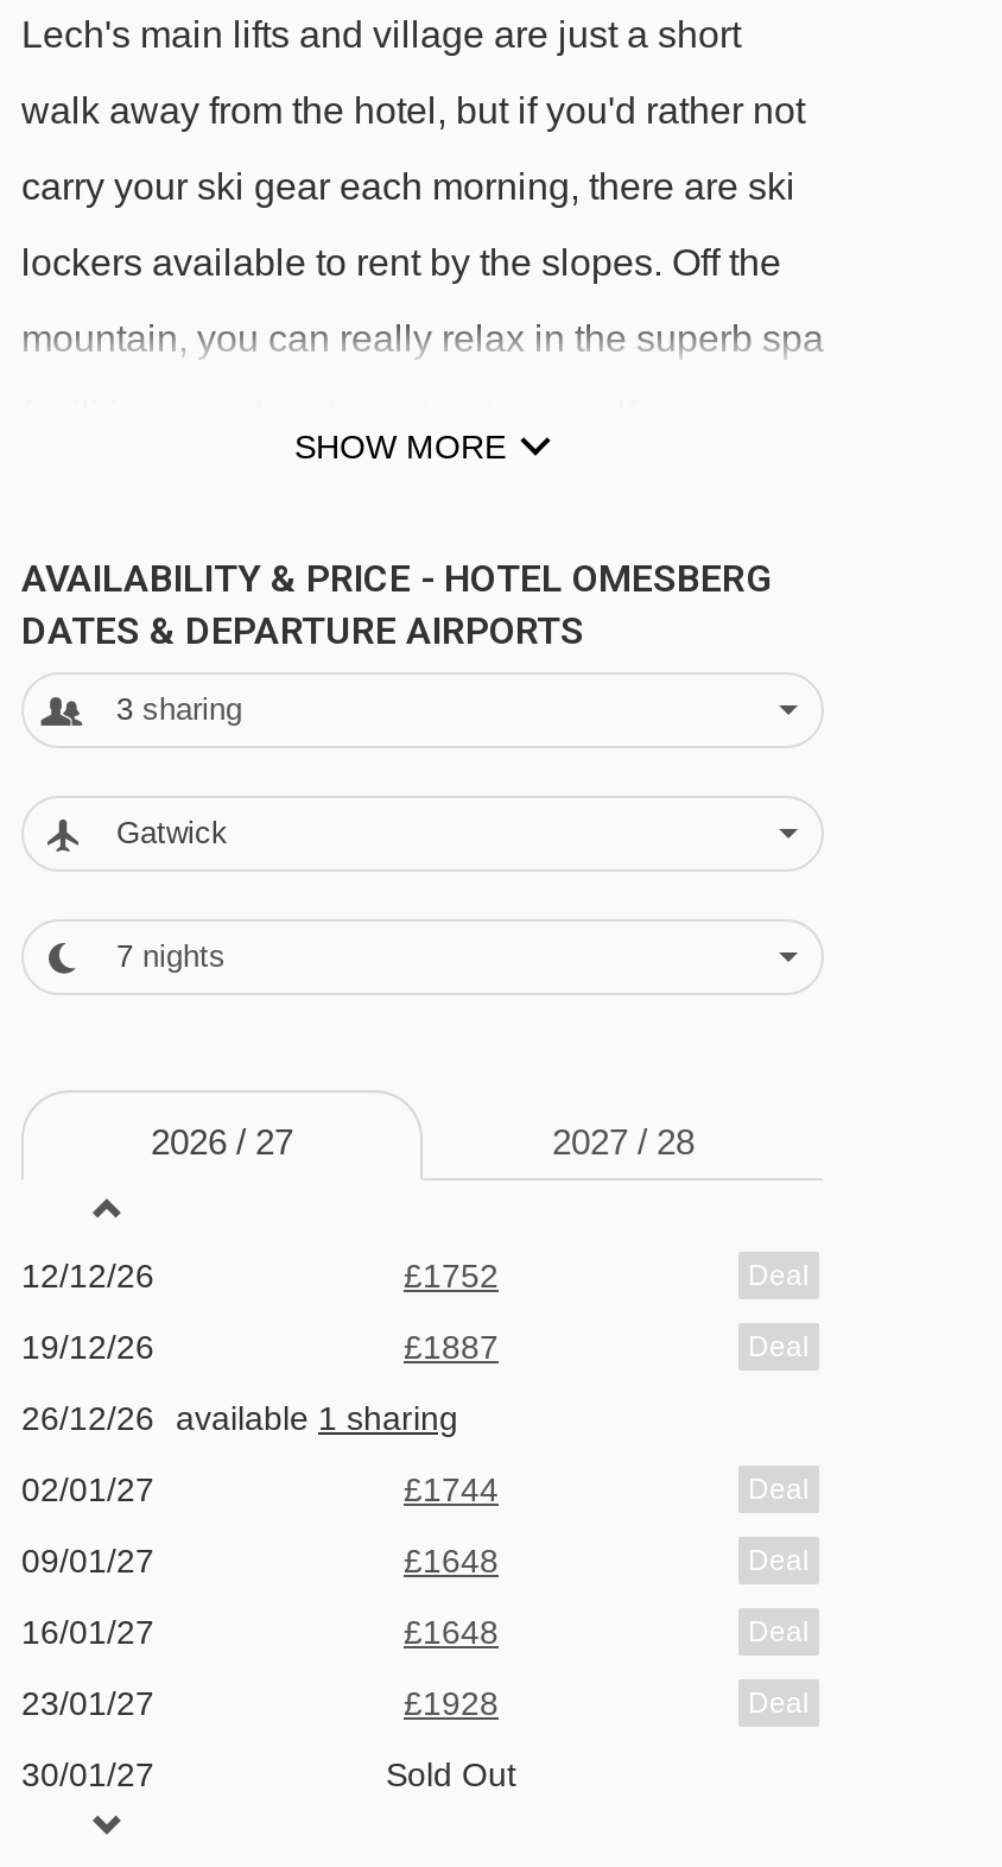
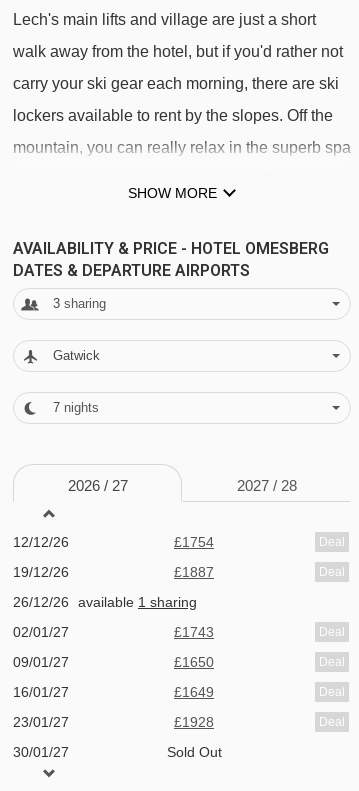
- £1752
+ £1754

- £1744
+ £1743

- £1648
+ £1650

- £1648
+ £1649
